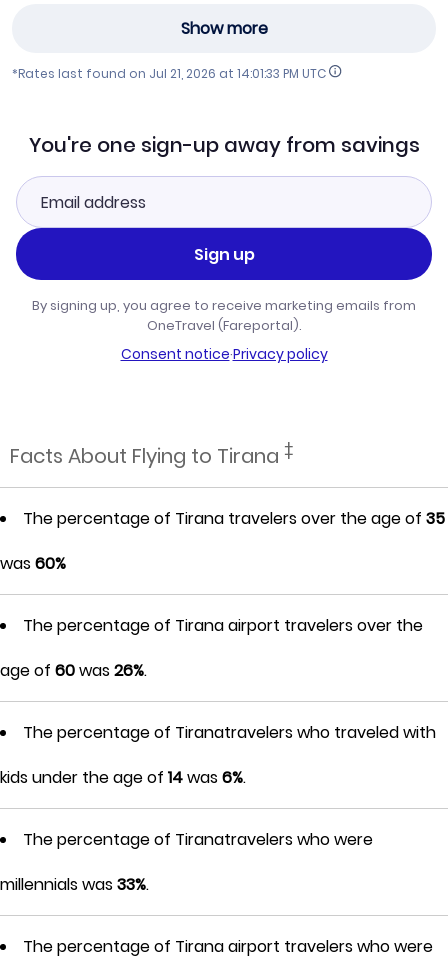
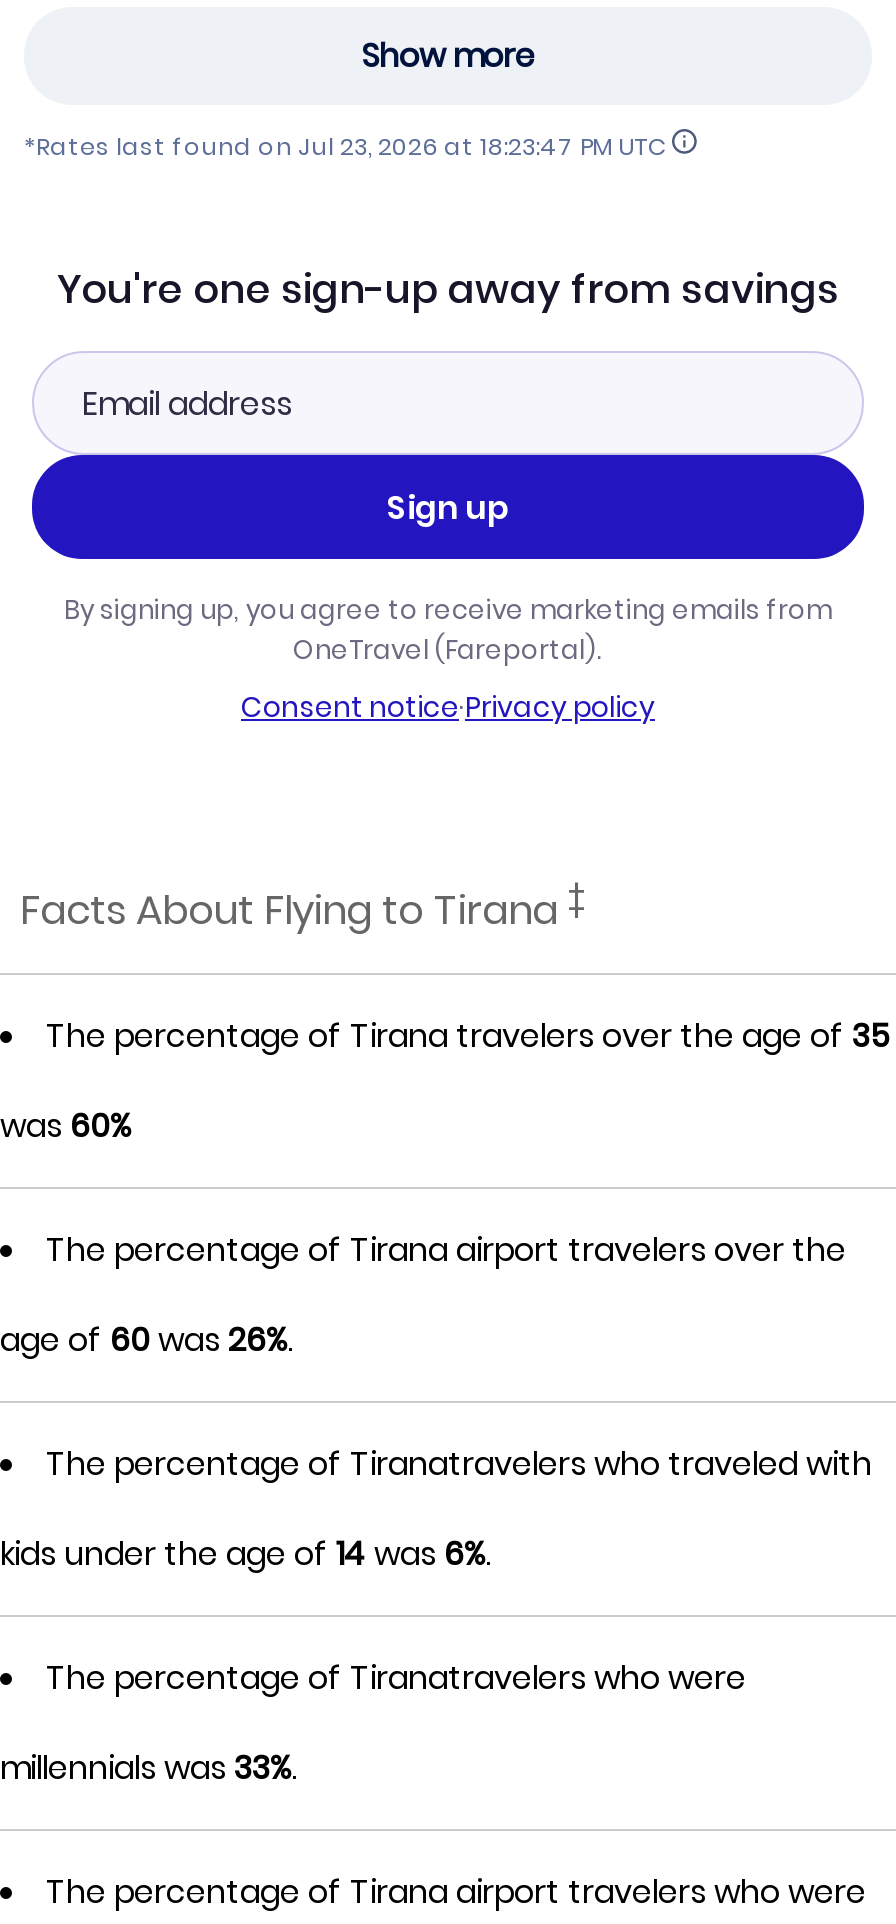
- *Rates last found on Jul 21, 2026 at 14:01:33 PM UTC
+ *Rates last found on Jul 23, 2026 at 18:23:47 PM UTC
